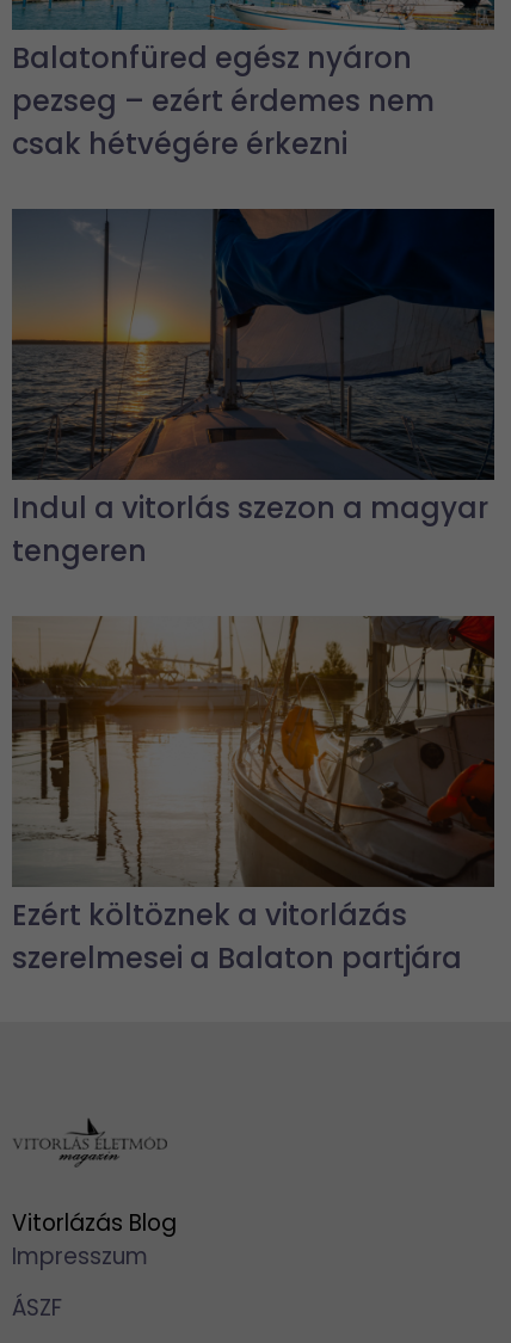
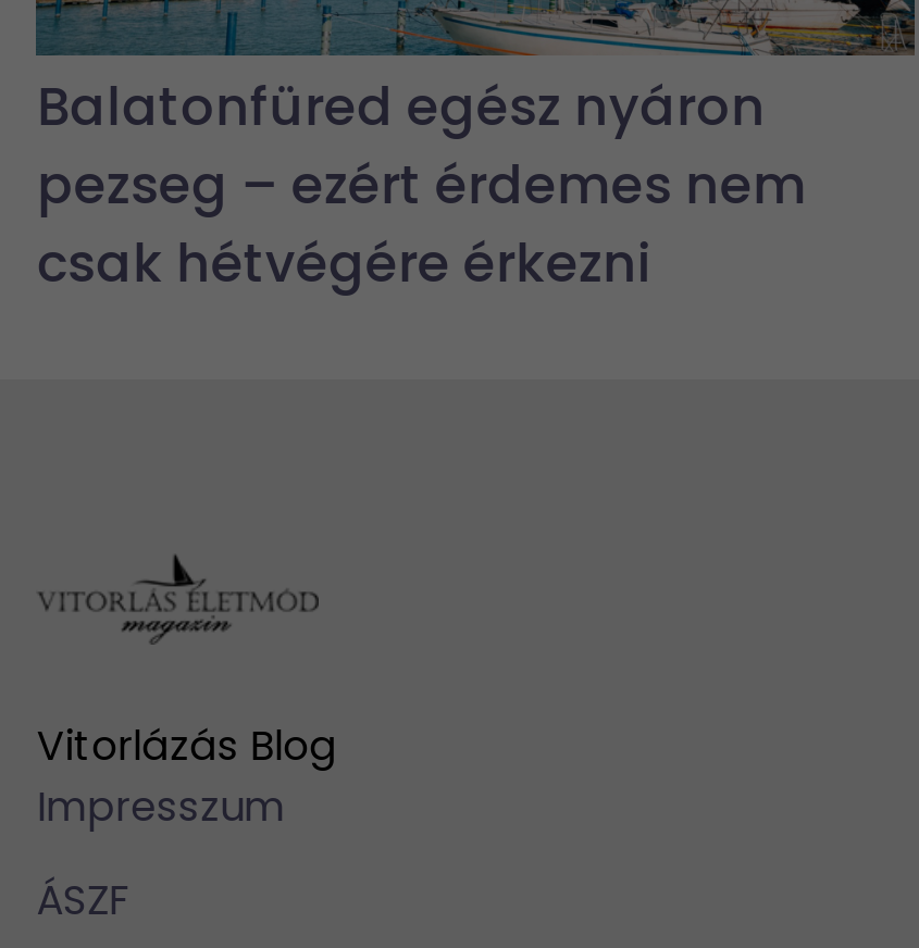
- [image]
- Indul a vitorlás szezon a magyar
- tengeren

- [image]
- Ezért költöznek a vitorlázás
- szerelmesei a Balaton partjára
